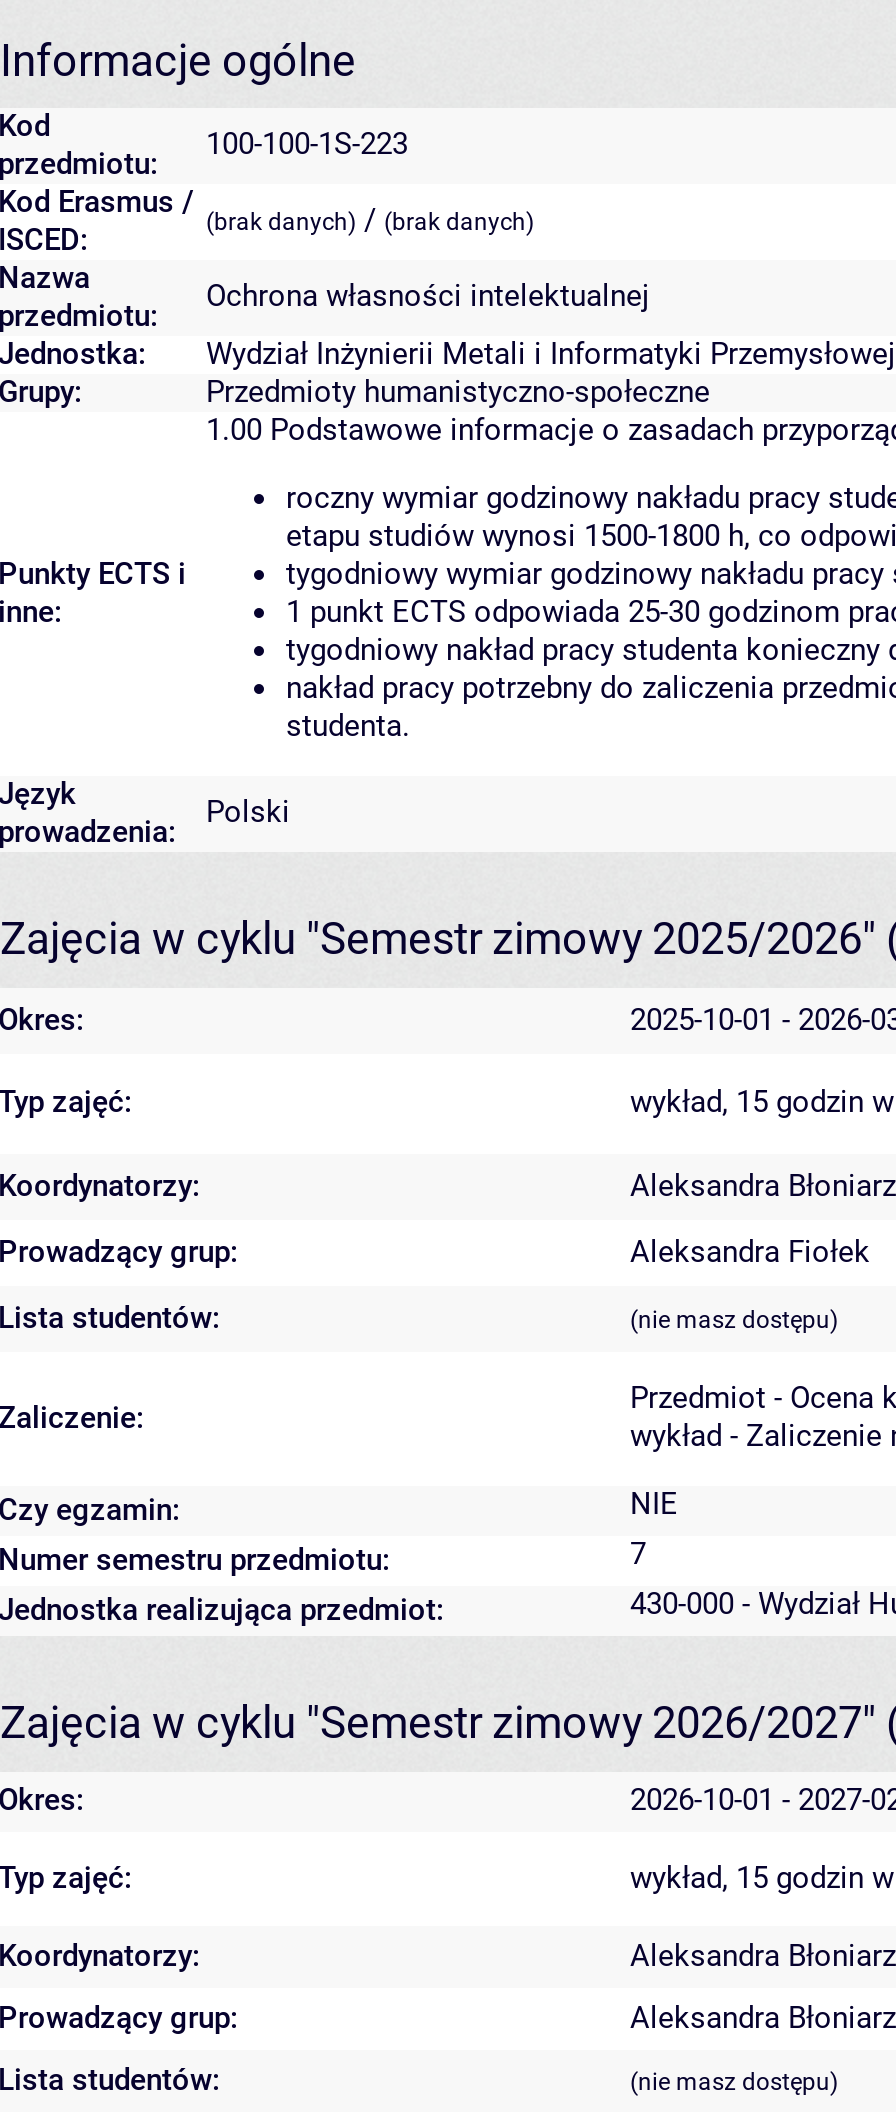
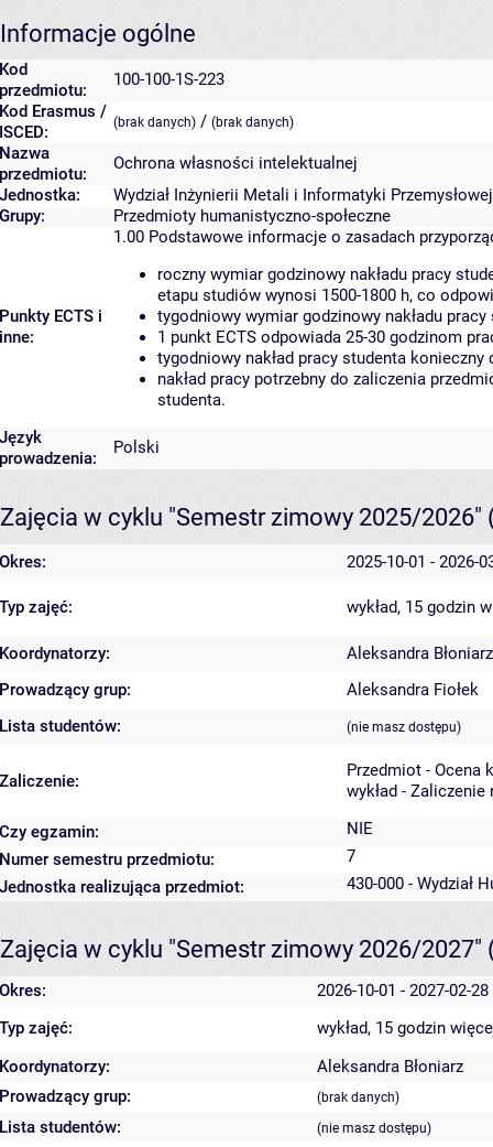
- Aleksandra Błoniarz
+ (brak danych)
